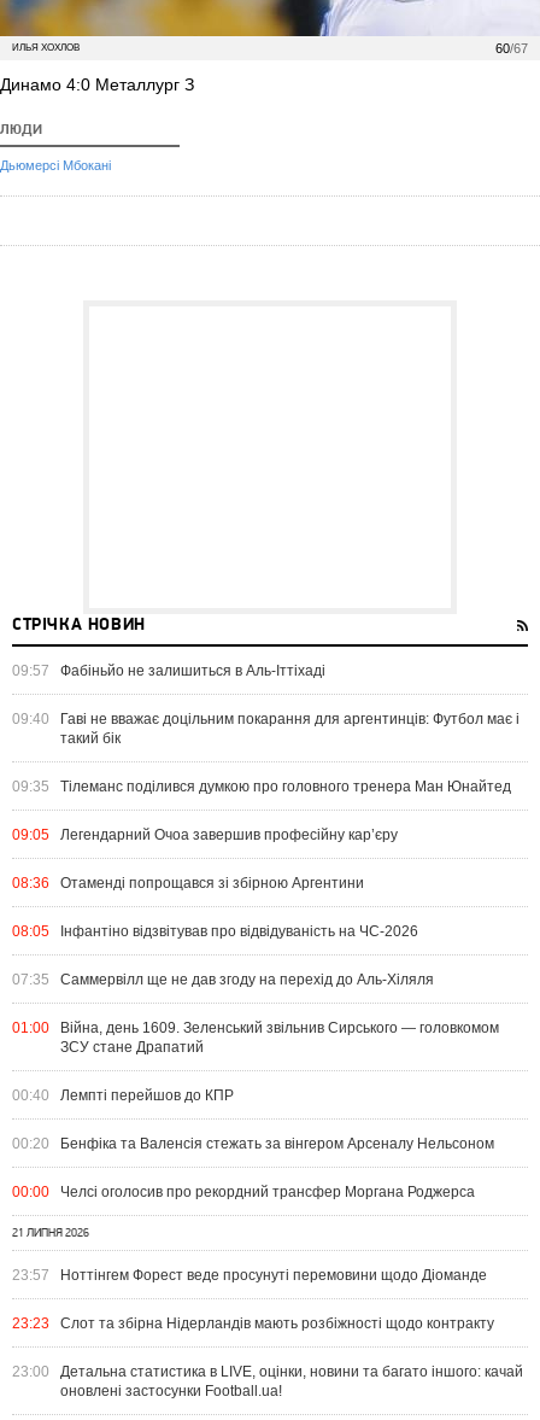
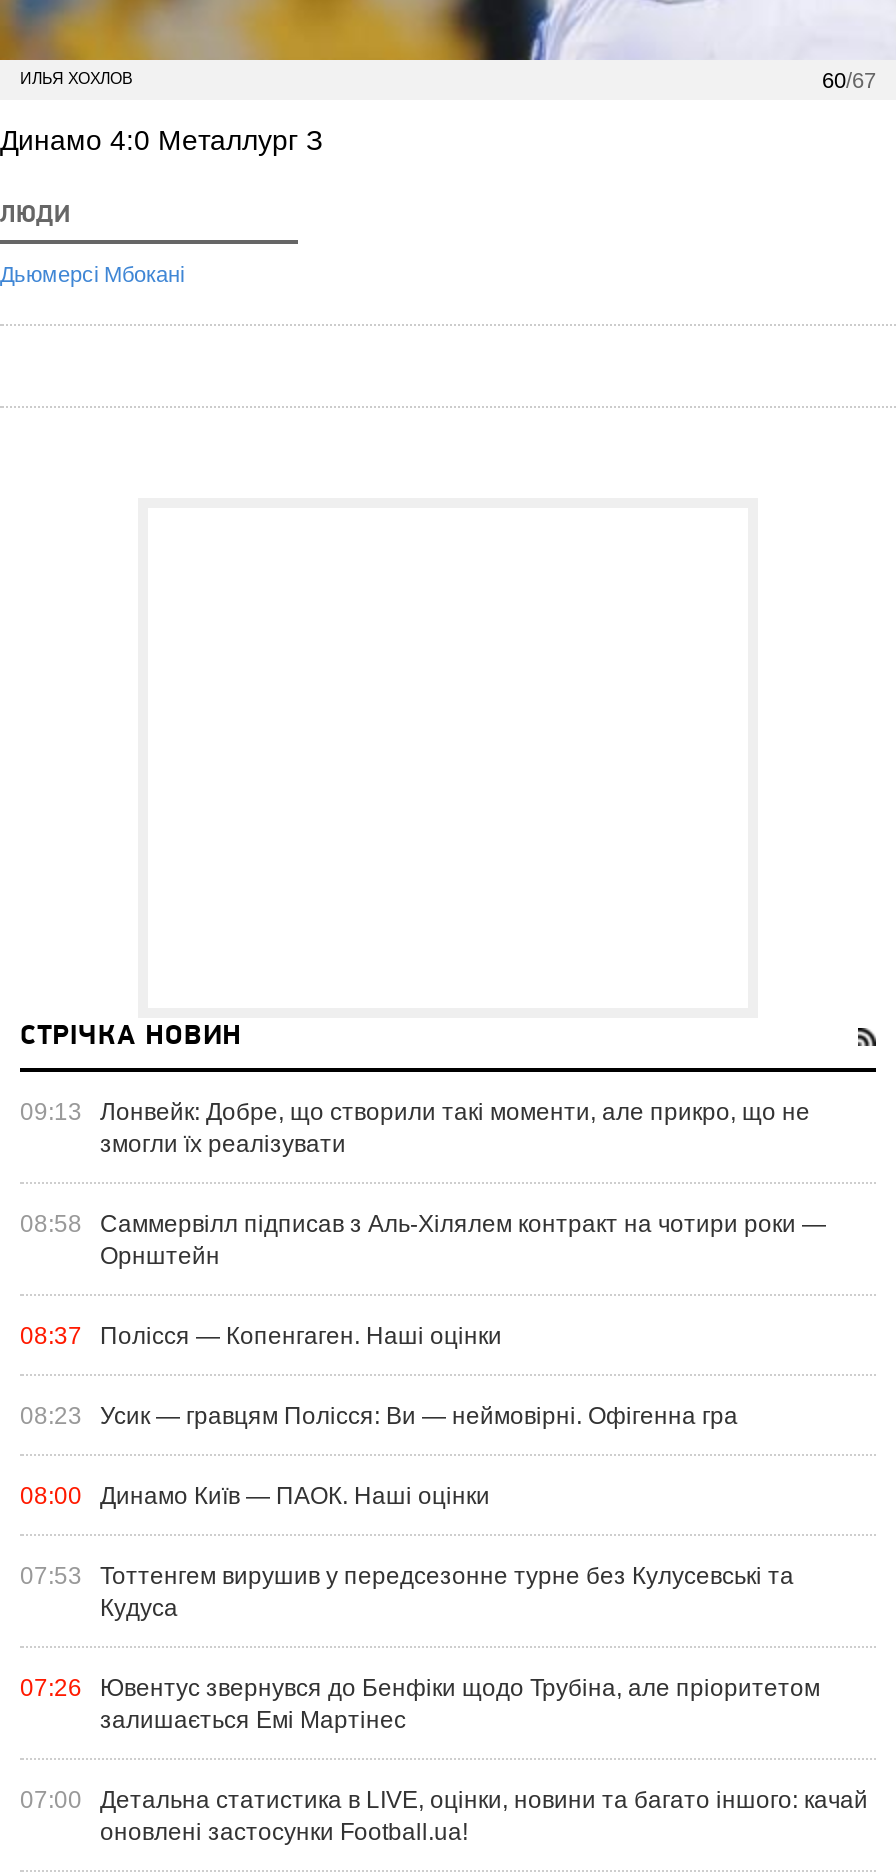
- 09:57
- Фабіньйо не залишиться в Аль-Іттіхаді
- 09:40
- Гаві не вважає доцільним покарання для аргентинців: Футбол має і
- такий бік
- 09:35
- Тілеманс поділився думкою про головного тренера Ман Юнайтед
- 09:05
- Легендарний Очоа завершив професійну кар’єру
- 08:36
- Отаменді попрощався зі збірною Аргентини
- 08:05
- Інфантіно відзвітував про відвідуваність на ЧС-2026
- 07:35
- Саммервілл ще не дав згоду на перехід до Аль-Хіляля
- 01:00
- Війна, день 1609. Зеленський звільнив Сирського — головкомом
- ЗСУ стане Драпатий
- 00:40
- Лемпті перейшов до КПР
- 00:20
- Бенфіка та Валенсія стежать за вінгером Арсеналу Нельсоном
- 00:00
- Челсі оголосив про рекордний трансфер Моргана Роджерса
- 21 ЛИПНЯ 2026
- 23:57
- Ноттінгем Форест веде просунуті перемовини щодо Діоманде
- 23:23
- Слот та збірна Нідерландів мають розбіжності щодо контракту
- 23:00
+ 09:13
+ Лонвейк: Добре, що створили такі моменти, але прикро, що не
+ змогли їх реалізувати
+ 08:58
+ Саммервілл підписав з Аль-Хілялем контракт на чотири роки —
+ Орнштейн
+ 08:37
+ Полісся — Копенгаген. Наші оцінки
+ 08:23
+ Усик — гравцям Полісся: Ви — неймовірні. Офігенна гра
+ 08:00
+ Динамо Київ — ПАОК. Наші оцінки
+ 07:53
+ Тоттенгем вирушив у передсезонне турне без Кулусевські та
+ Кудуса
+ 07:26
+ Ювентус звернувся до Бенфіки щодо Трубіна, але пріоритетом
+ залишається Емі Мартінес
+ 07:00
